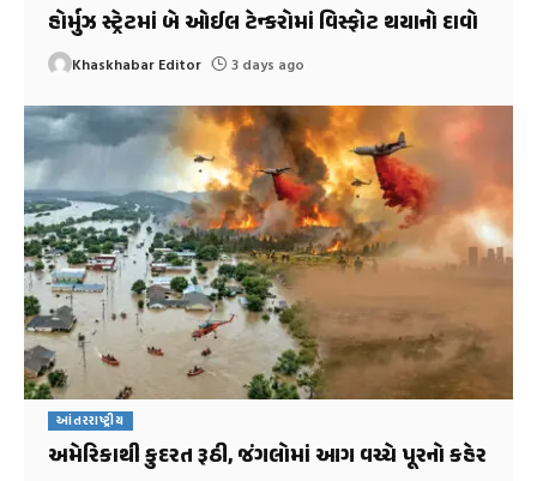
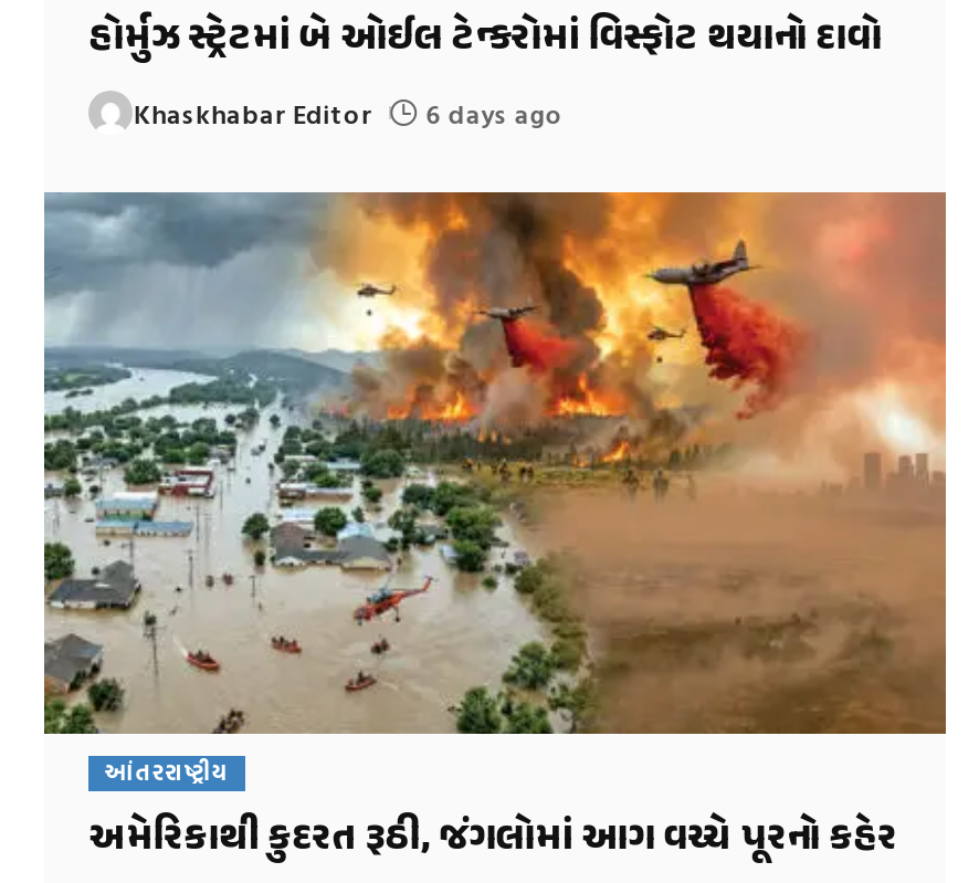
- Khaskhabar Editor 3 days ago
+ Khaskhabar Editor 6 days ago
